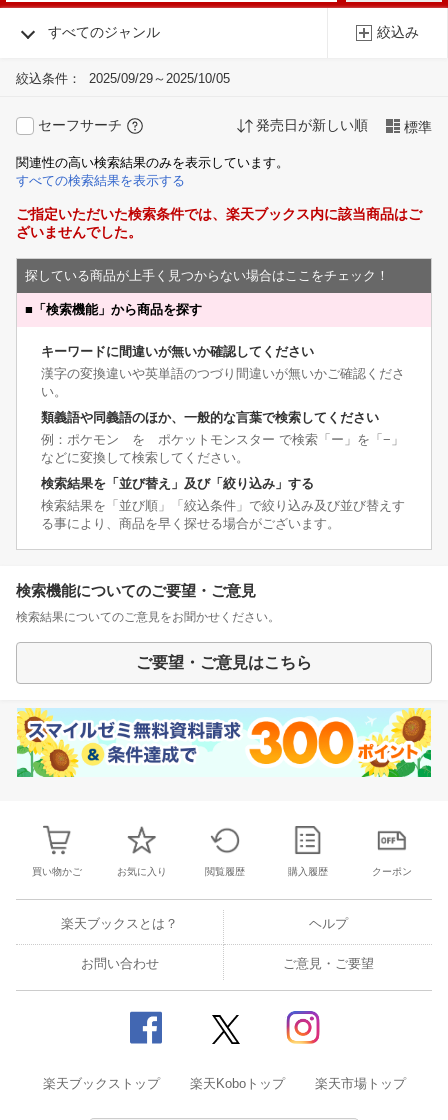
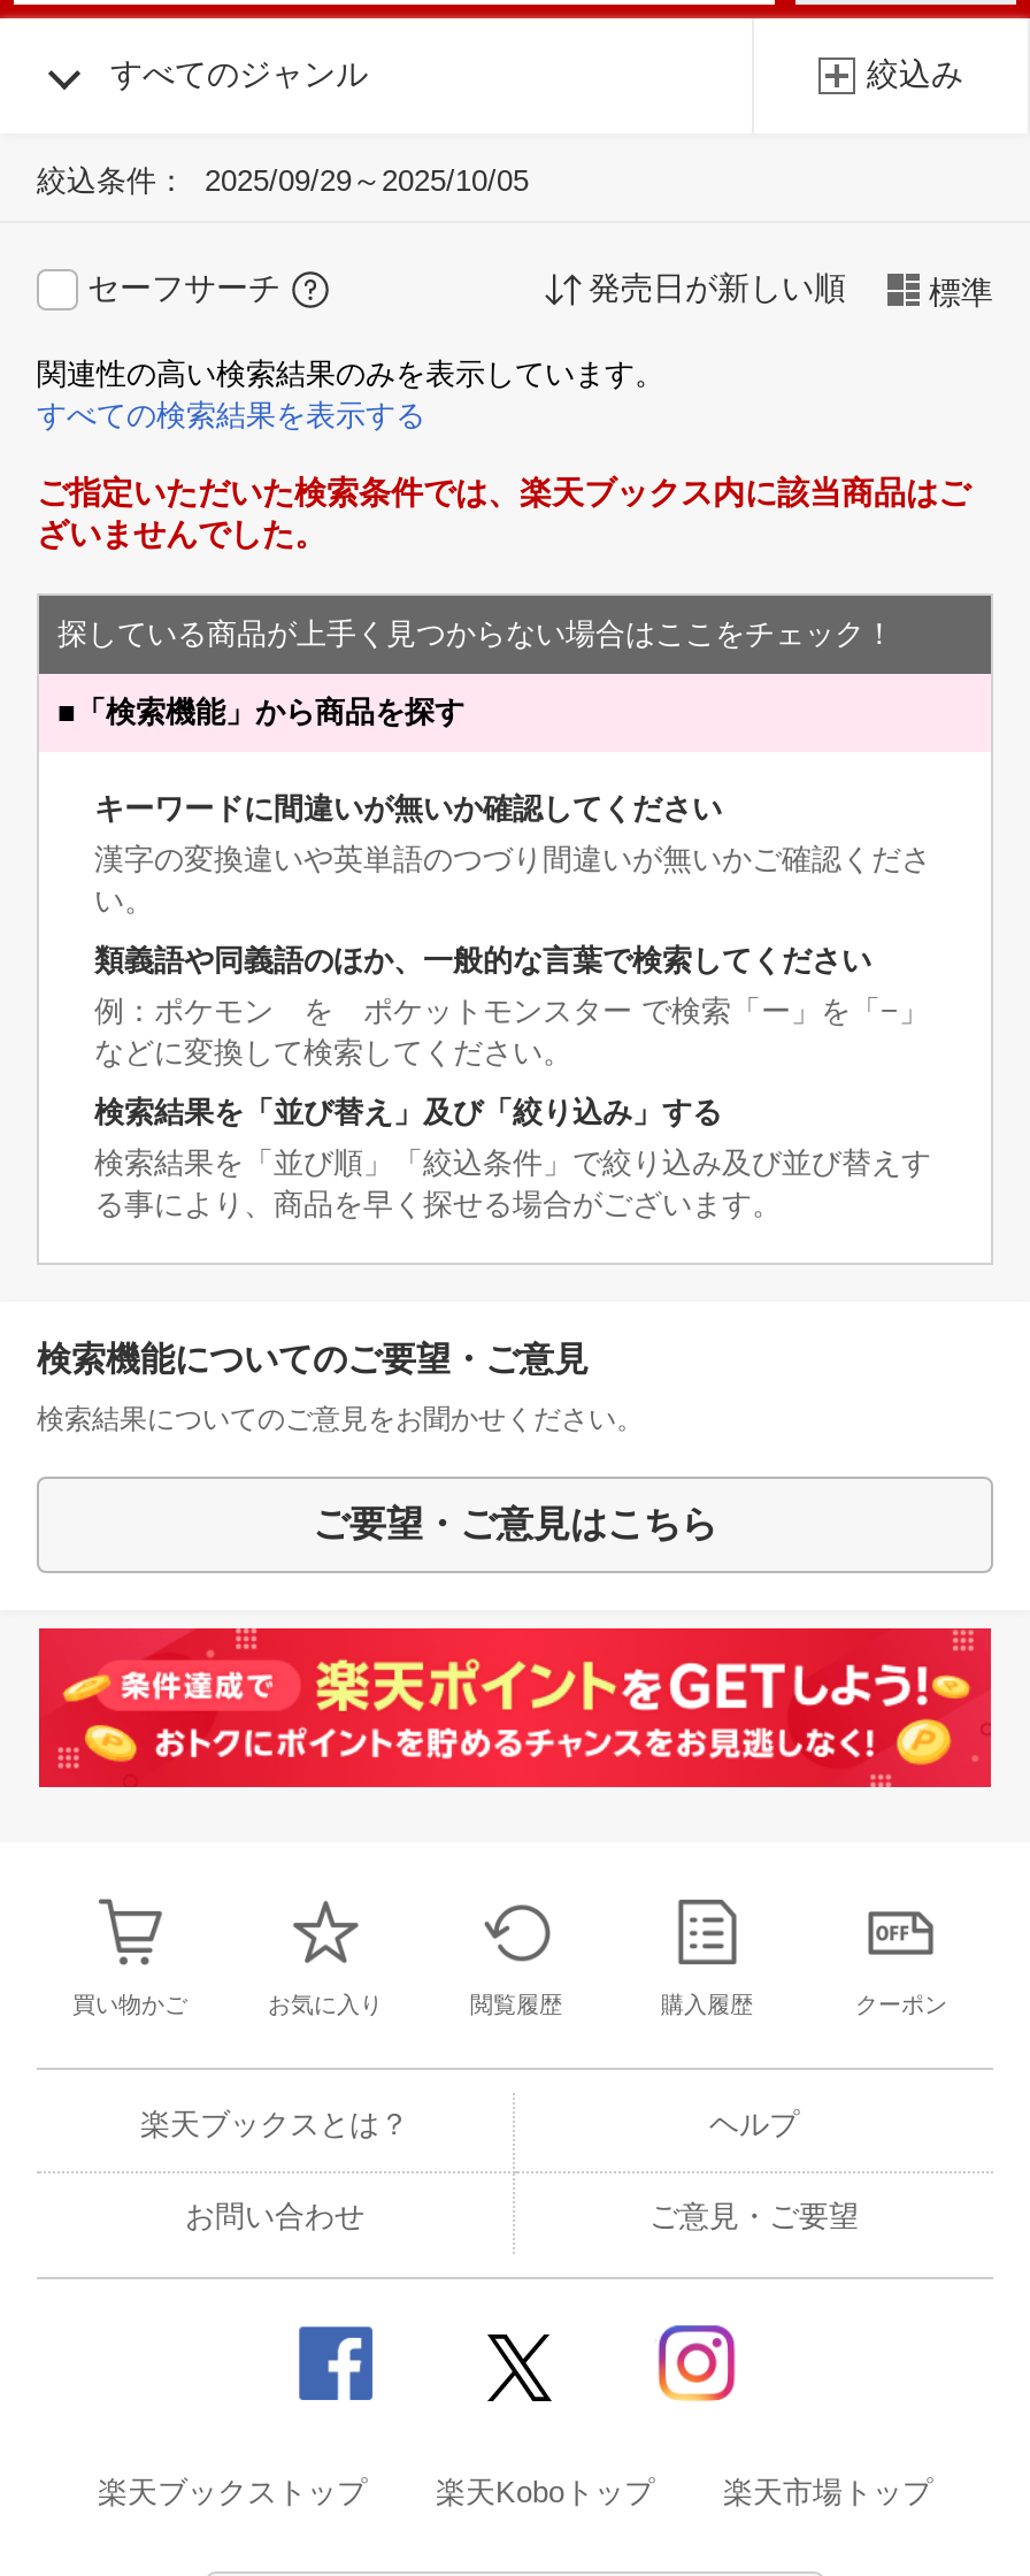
- [image]
+ [image]
